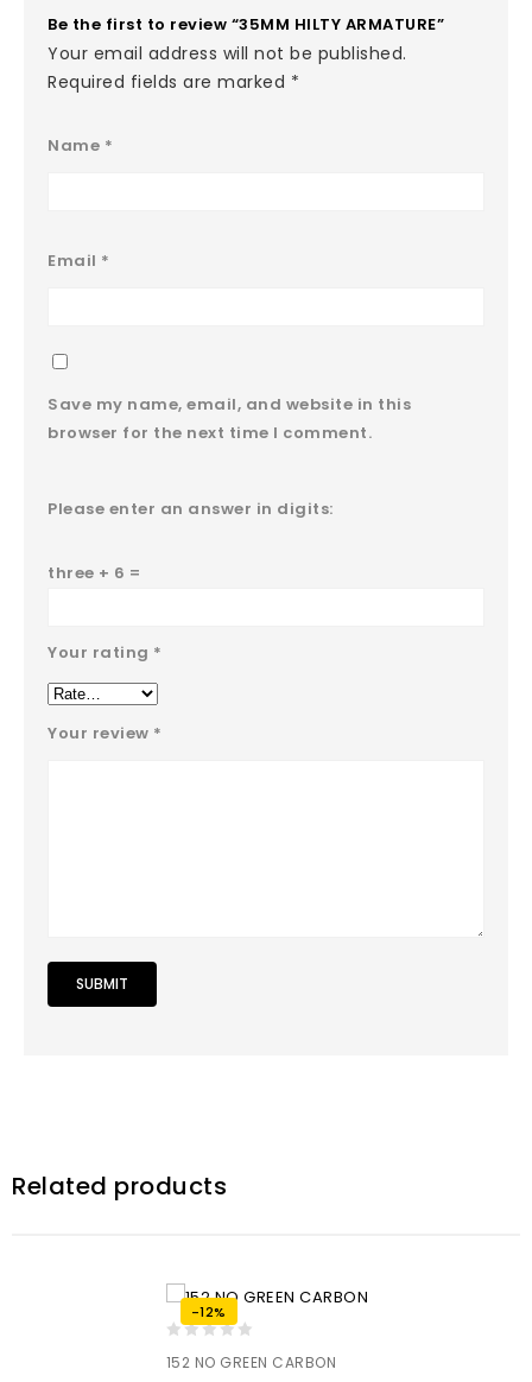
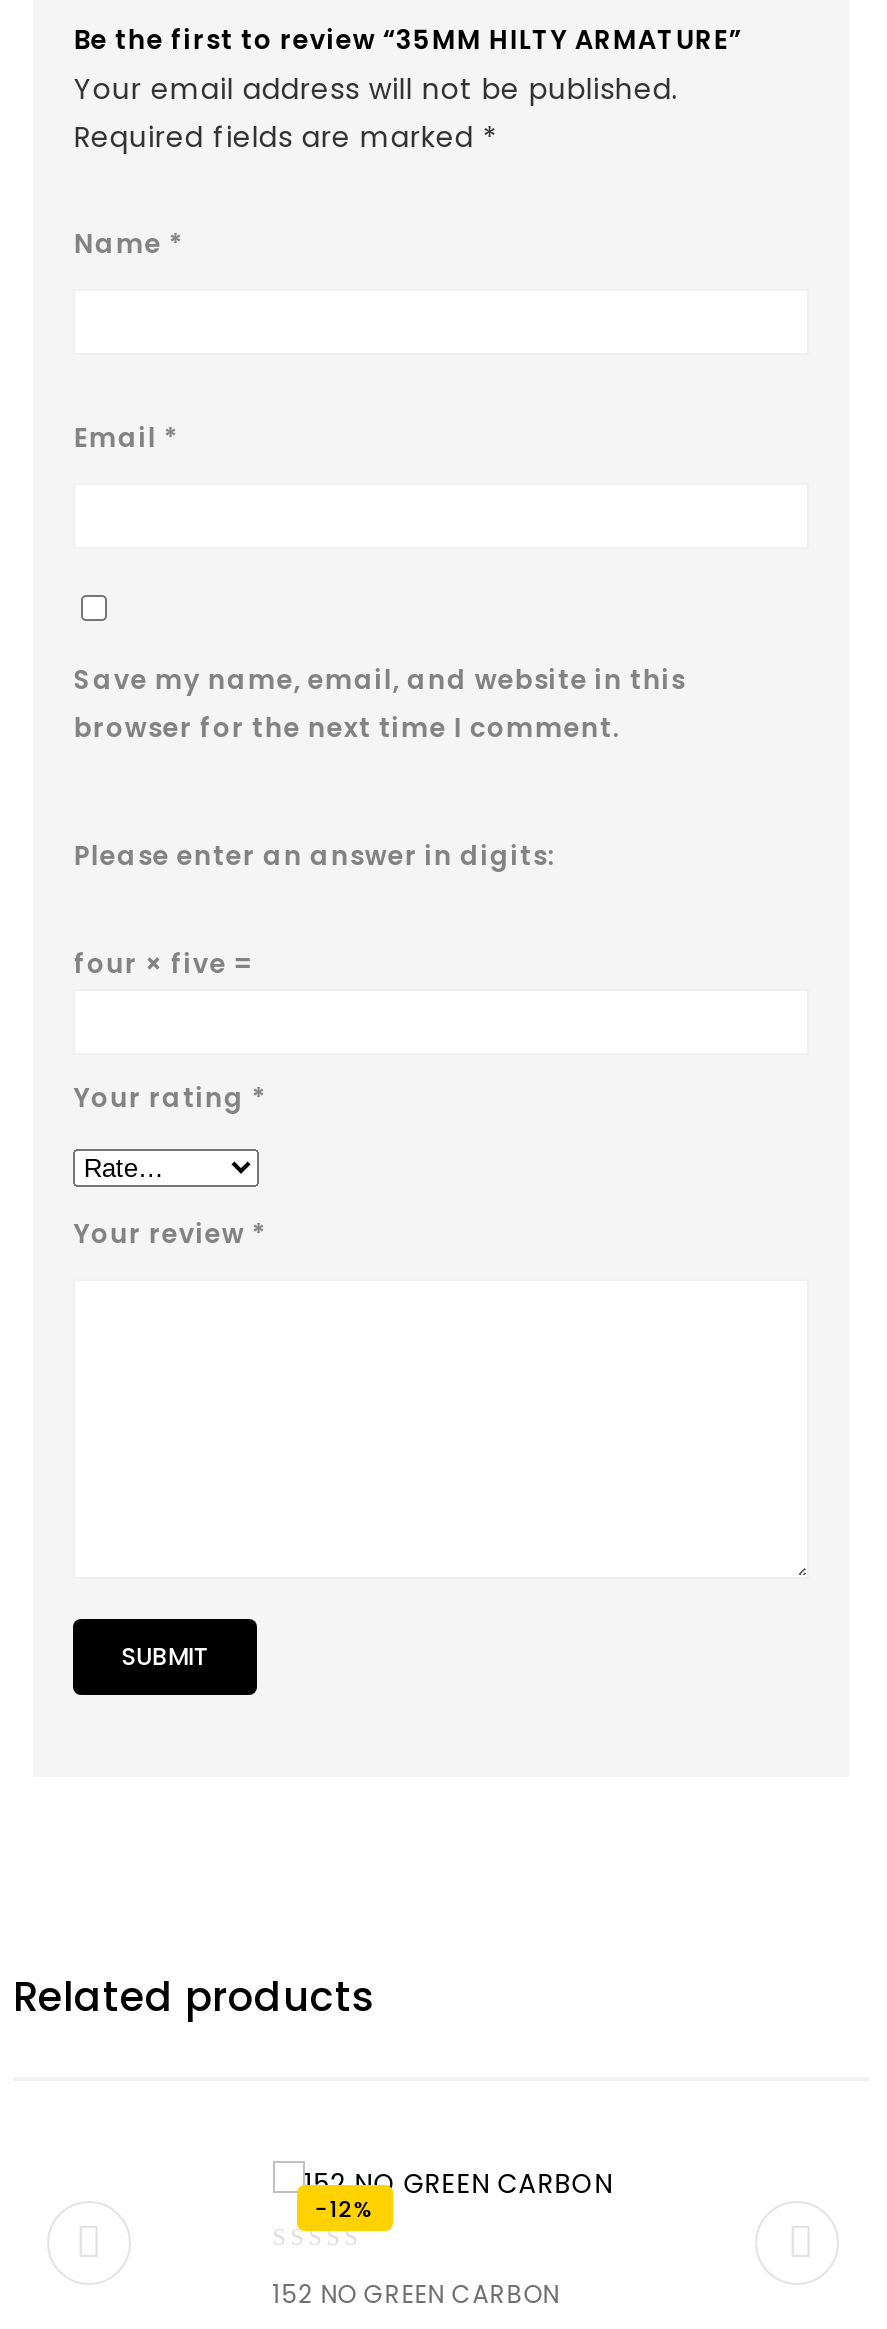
- three + 6 =
+ four × five =
